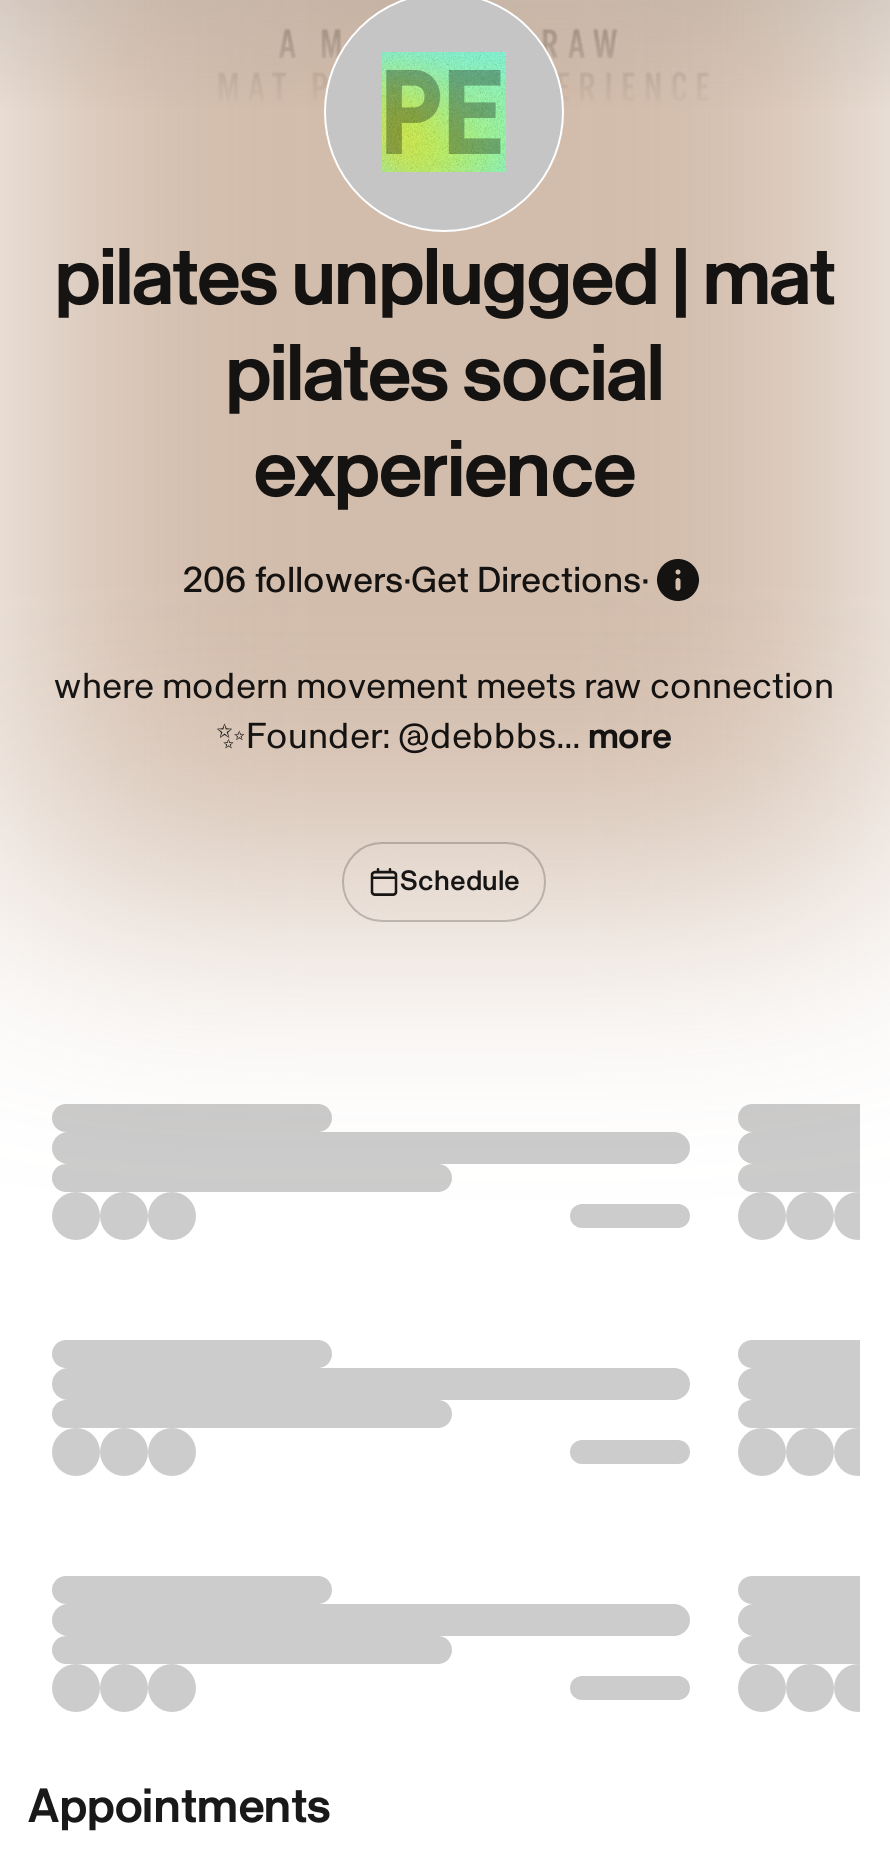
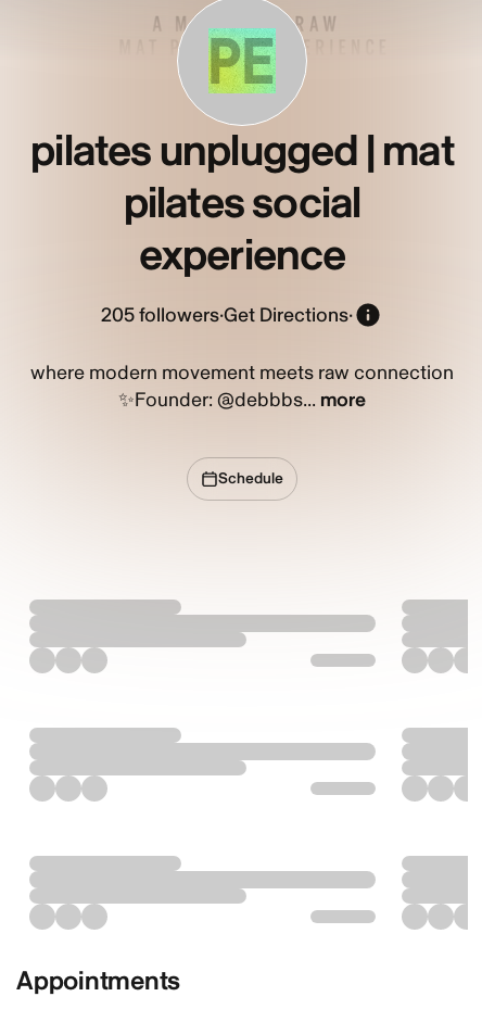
- 206 followers·Get Directions·
+ 205 followers·Get Directions·
